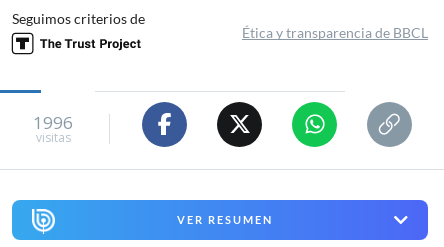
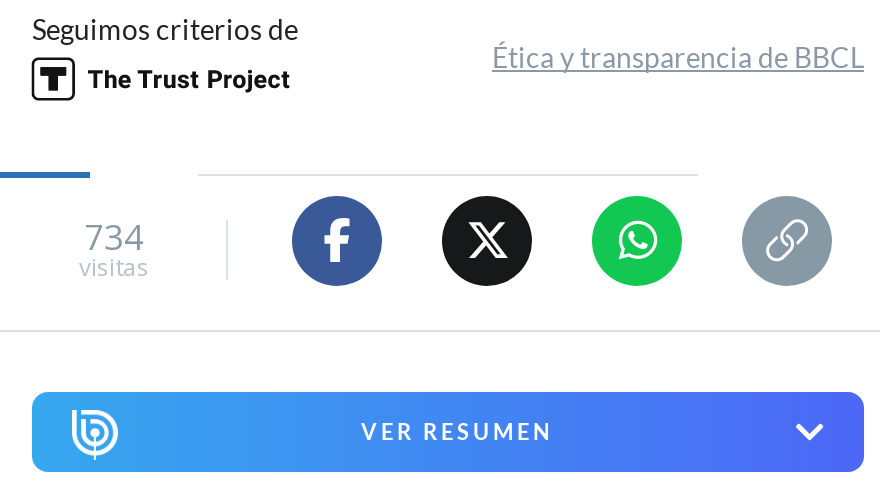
- 1996
+ 734
